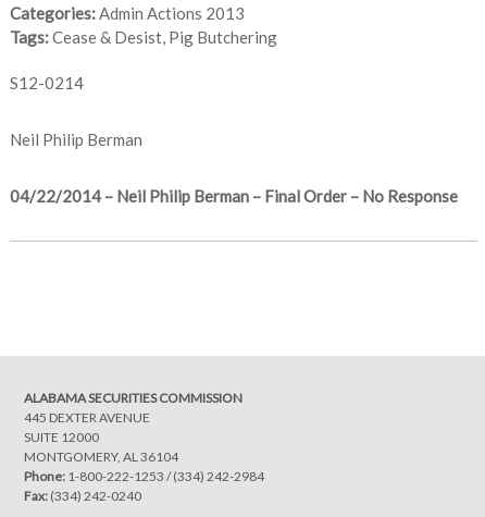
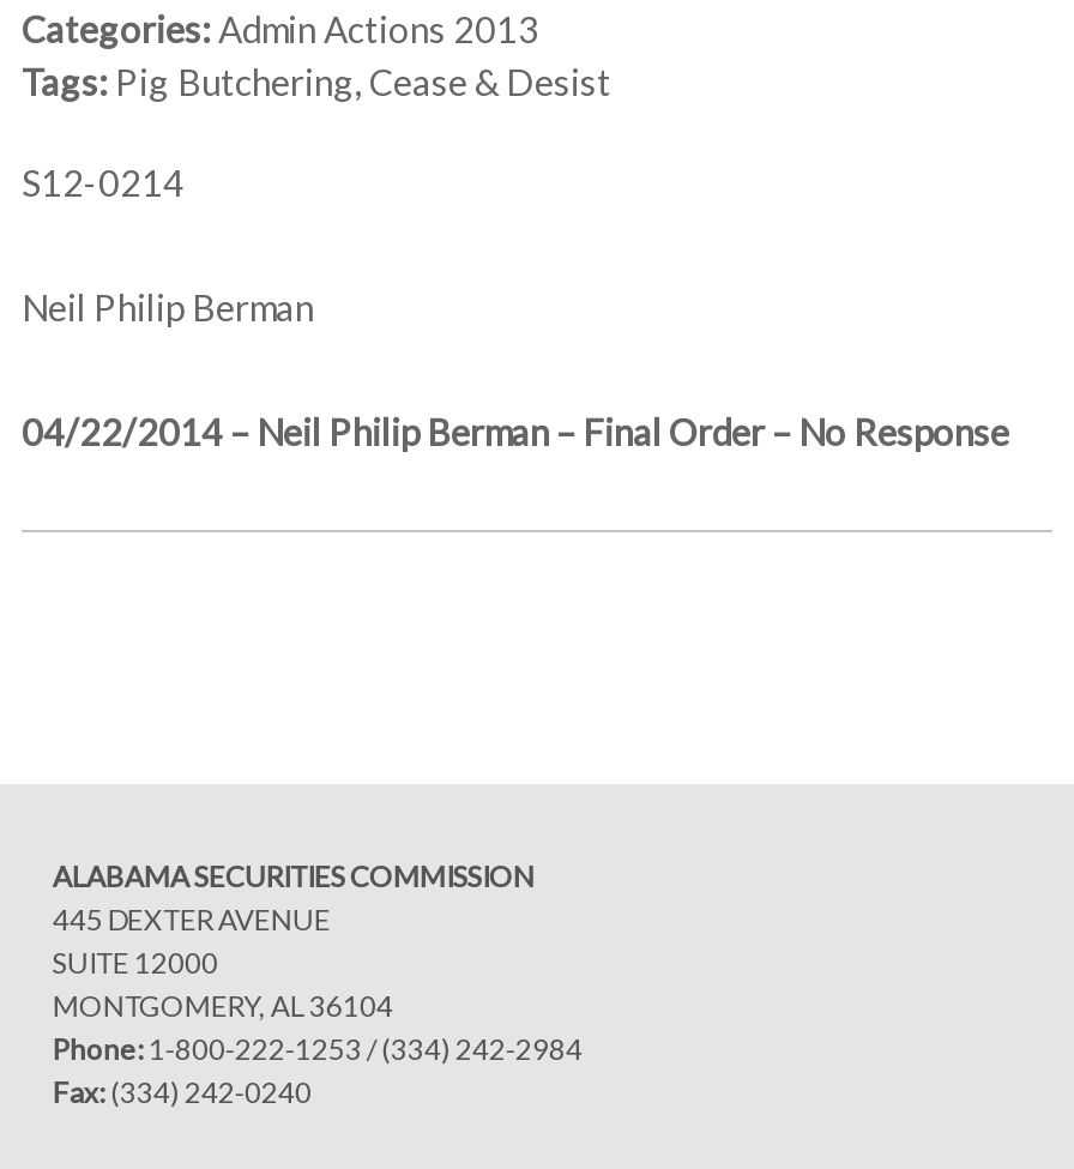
- Tags: Cease & Desist, Pig Butchering
+ Tags: Pig Butchering, Cease & Desist
